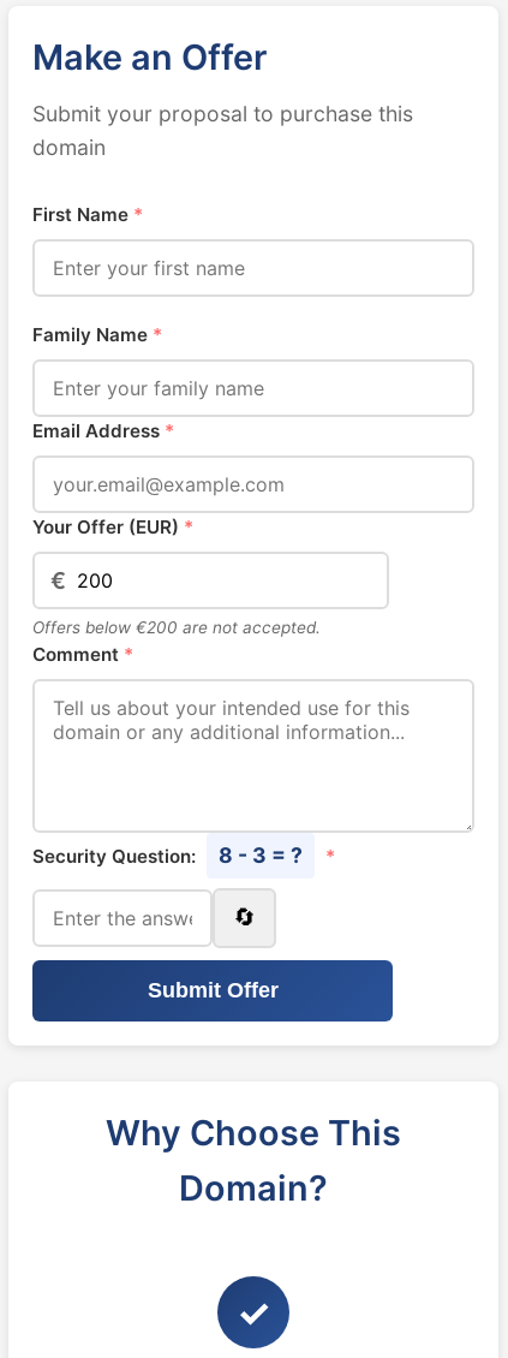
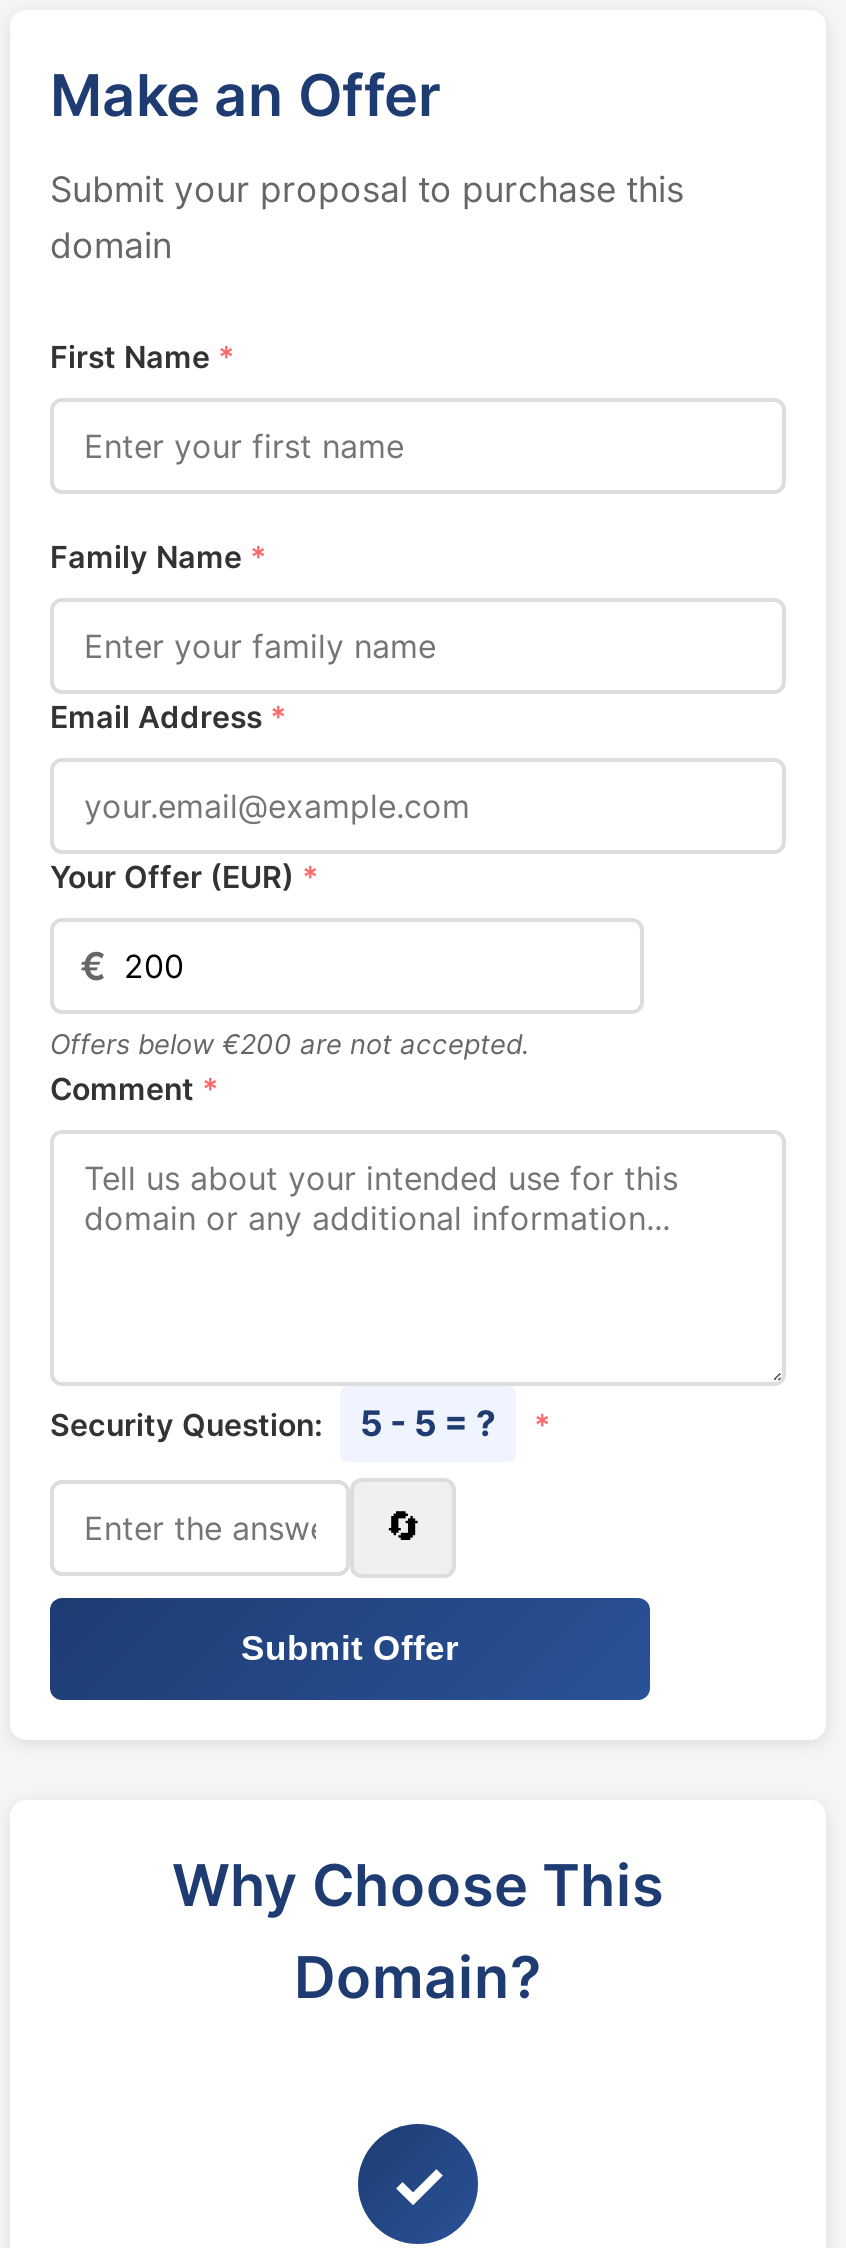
- 8 - 3 = ?
+ 5 - 5 = ?
